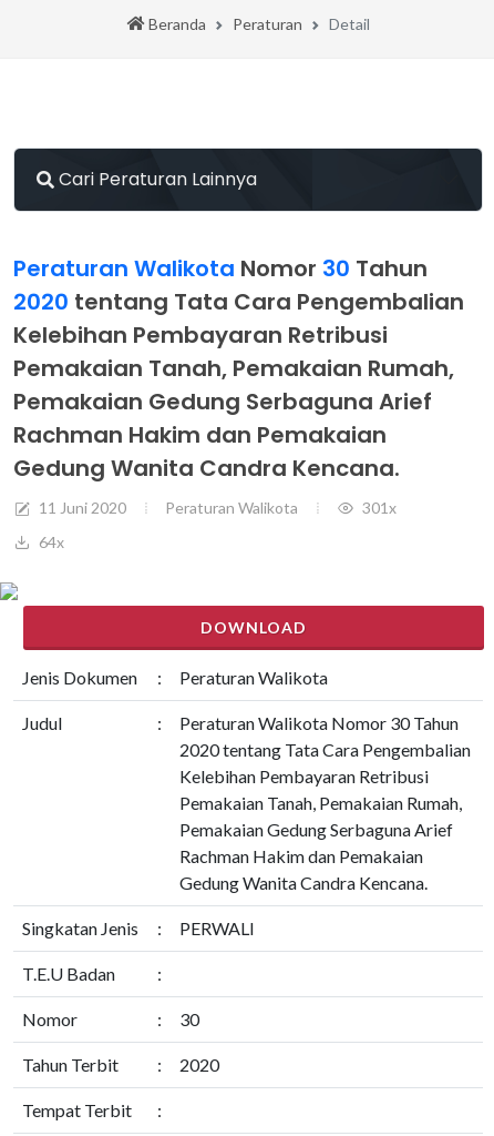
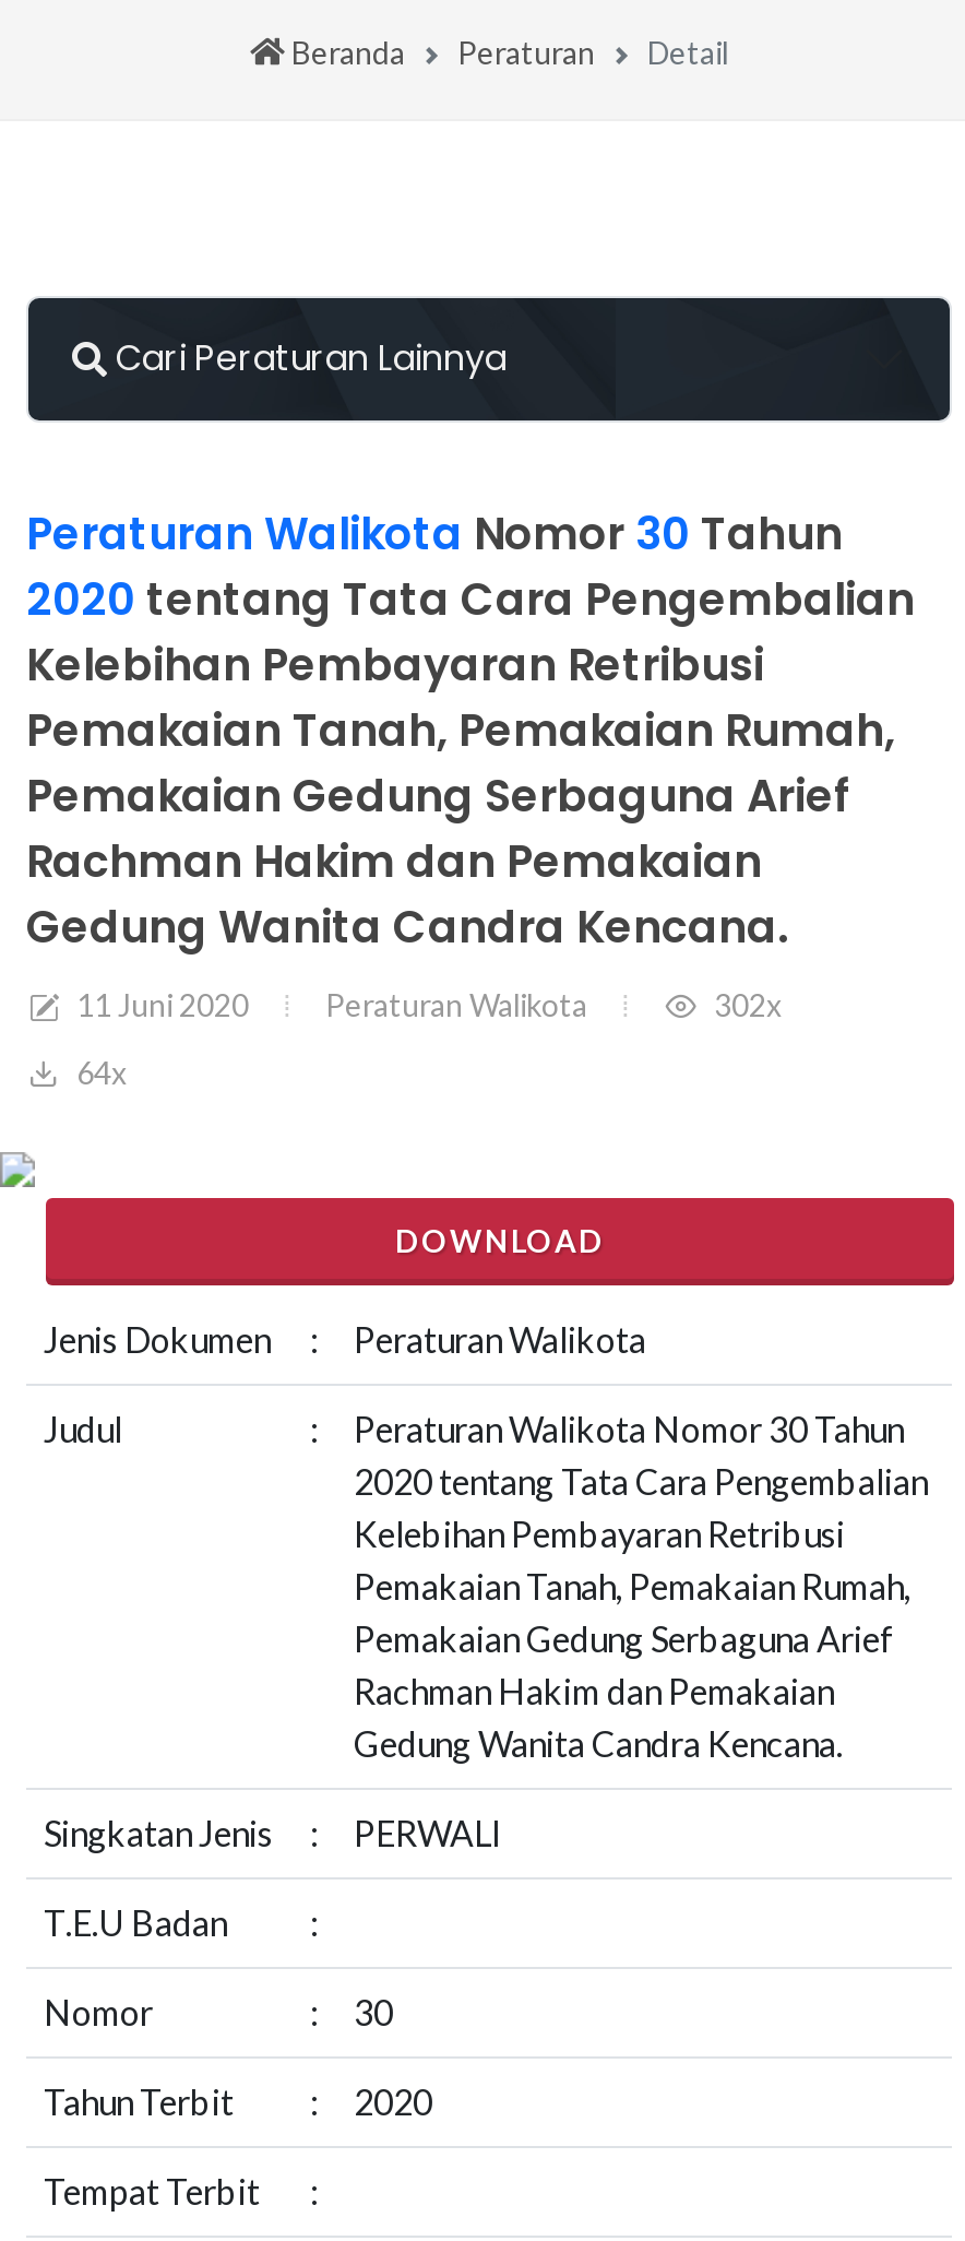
- 301x
+ 302x
